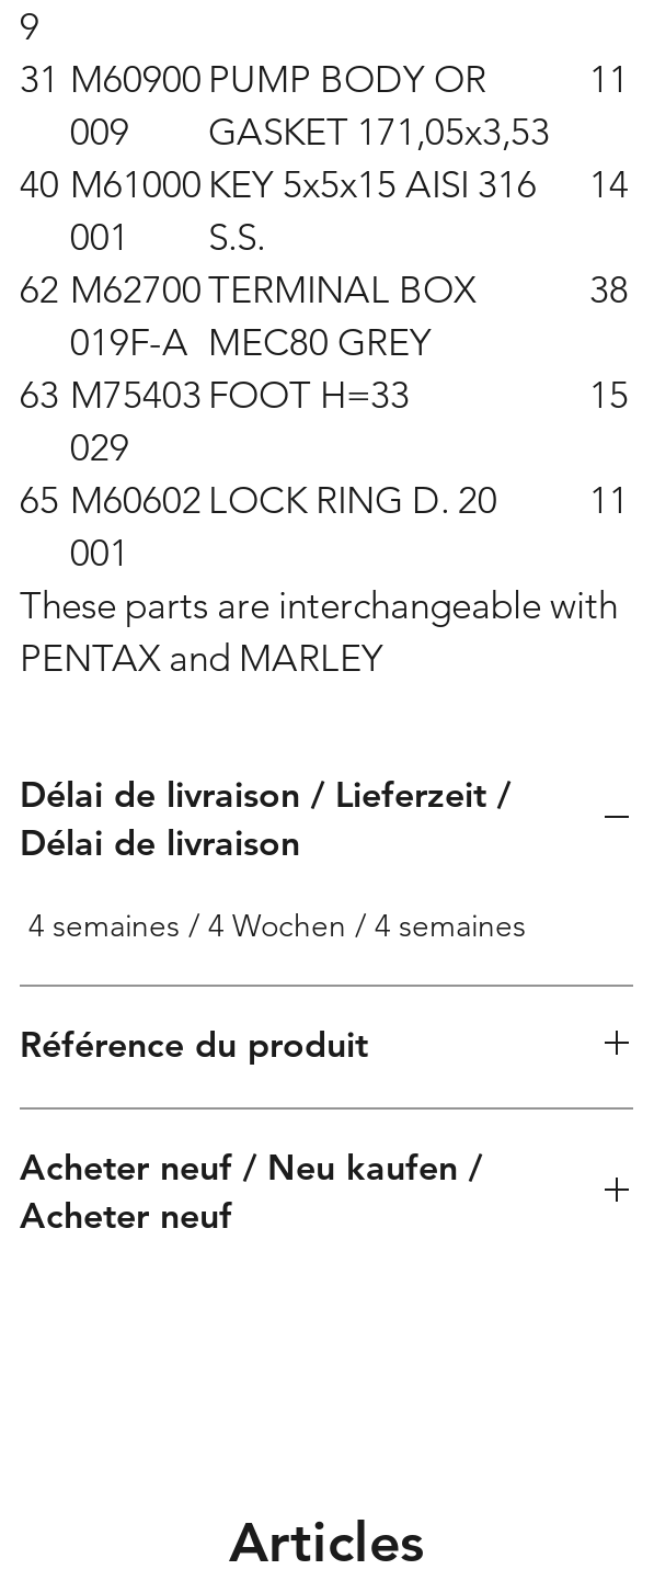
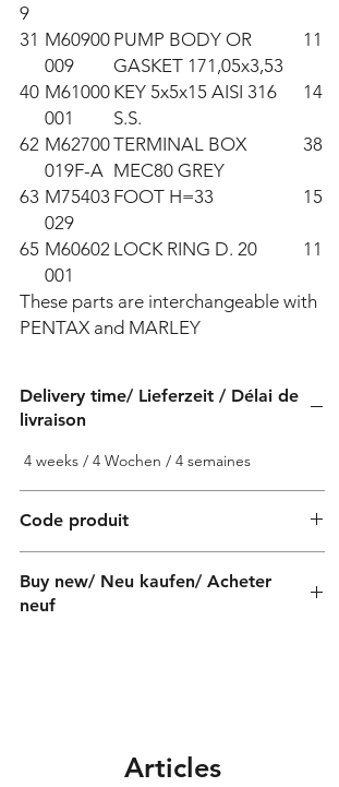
- Délai de livraison / Lieferzeit /
- Délai de livraison
+ Delivery time/ Lieferzeit / Délai de
+ livraison

- 4 semaines / 4 Wochen / 4 semaines
+ 4 weeks / 4 Wochen / 4 semaines

- Référence du produit
+ Code produit

- Acheter neuf / Neu kaufen /
- Acheter neuf
+ Buy new/ Neu kaufen/ Acheter
+ neuf
